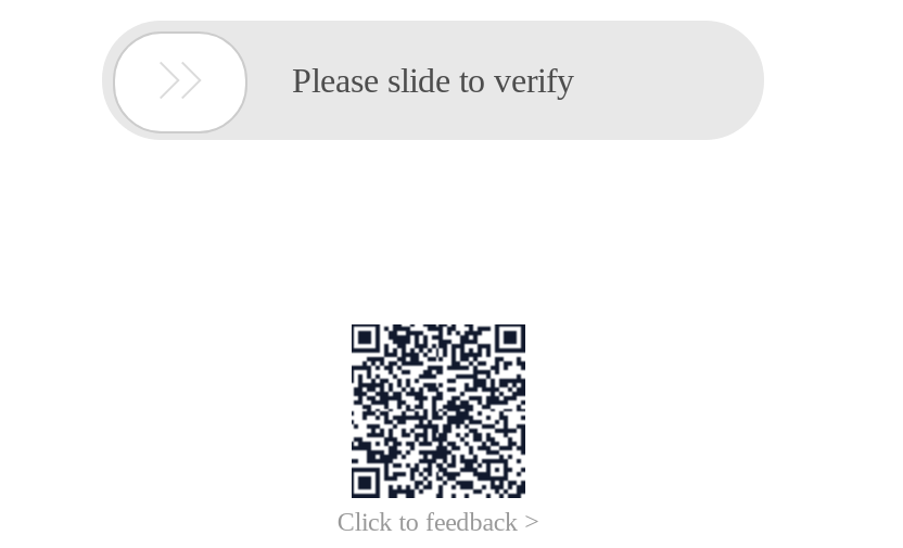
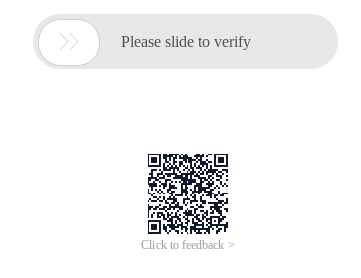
- [image]
+ [image]
